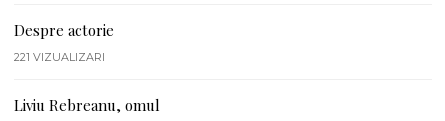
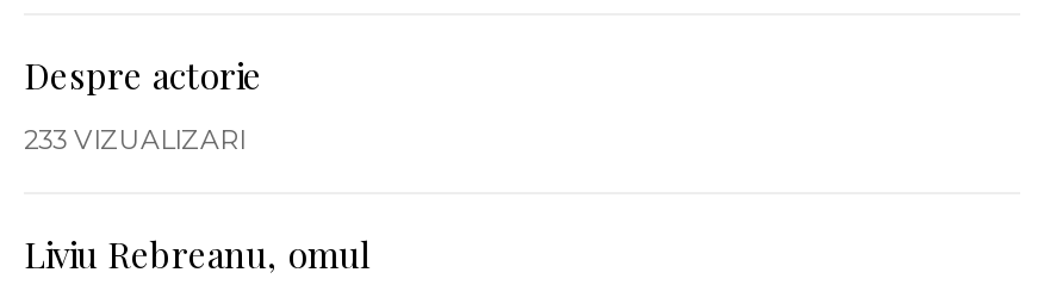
- 221 VIZUALIZARI
+ 233 VIZUALIZARI
